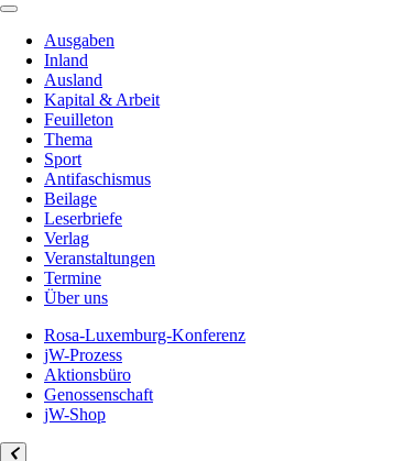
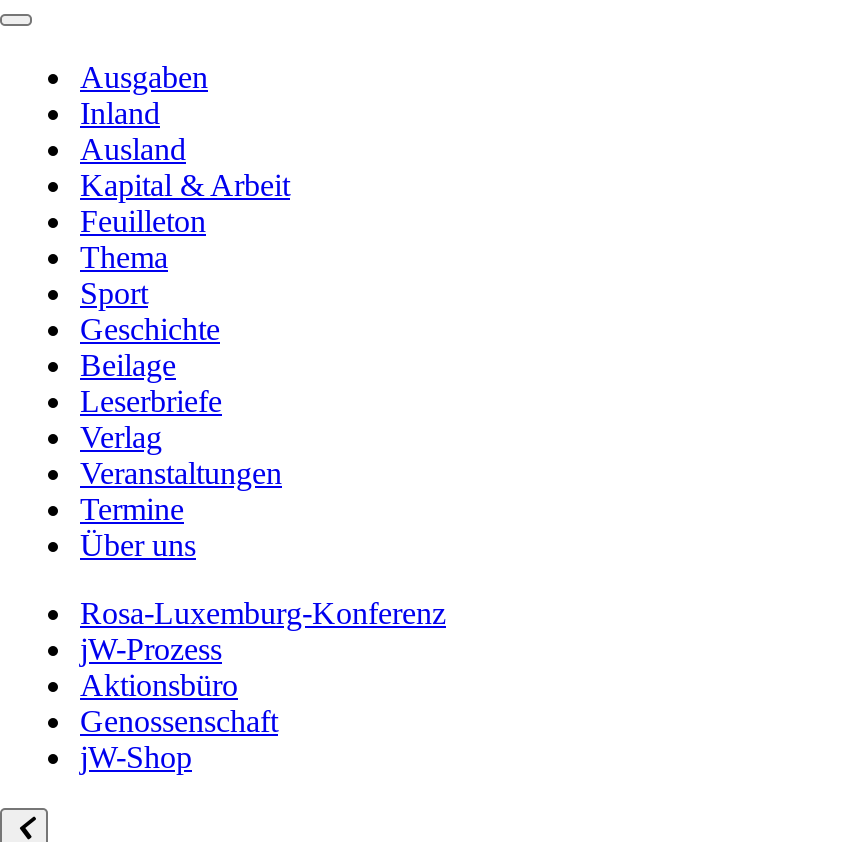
- Antifaschismus
+ Geschichte
